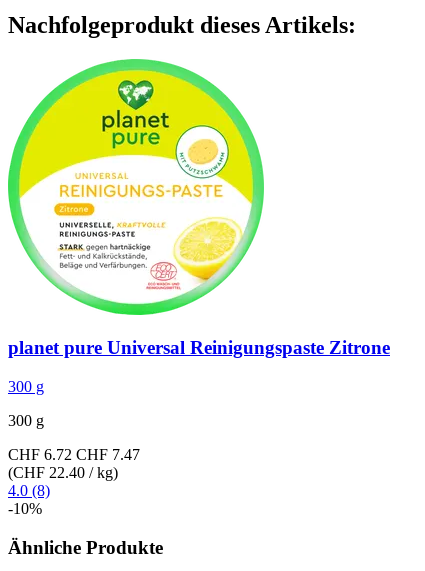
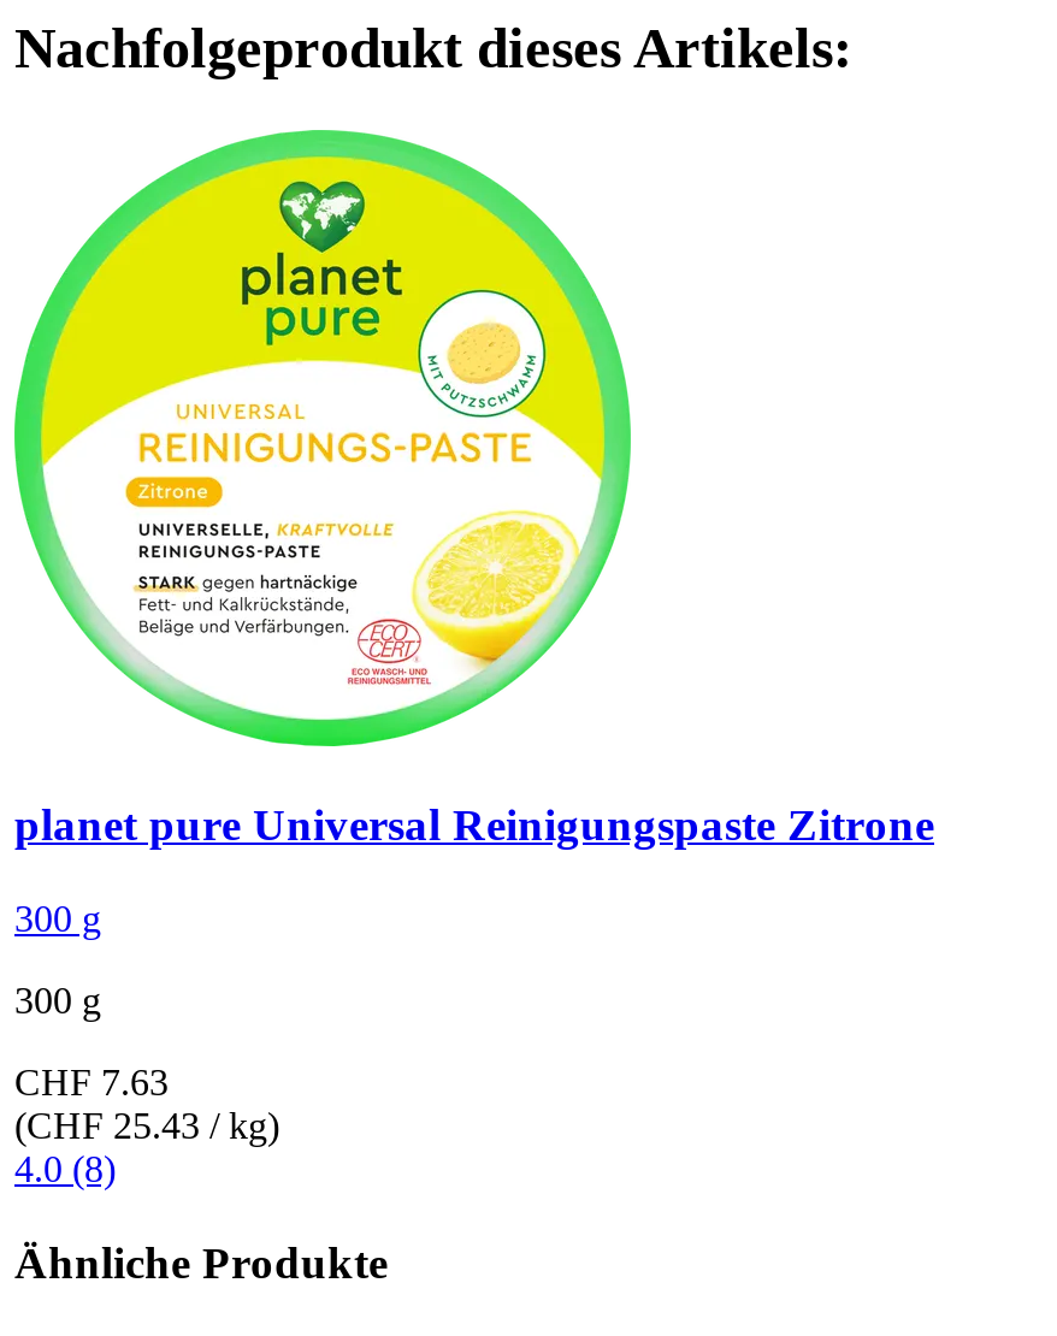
- CHF 6.72 CHF 7.47
- (CHF 22.40 / kg)
+ CHF 7.63
+ (CHF 25.43 / kg)

- -10%
